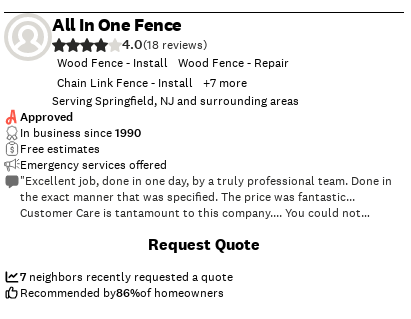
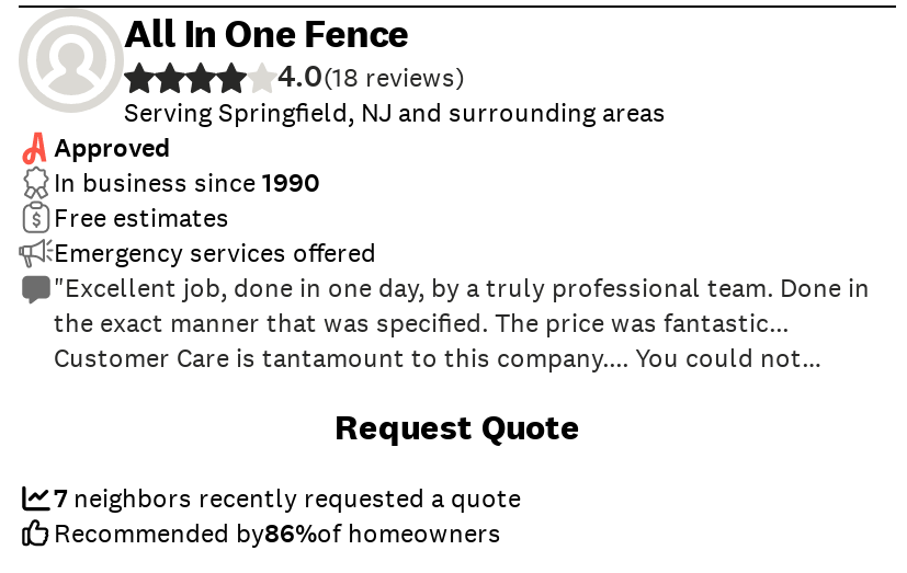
- Wood Fence - Install
- Wood Fence - Repair
- Chain Link Fence - Install
- +7 more
